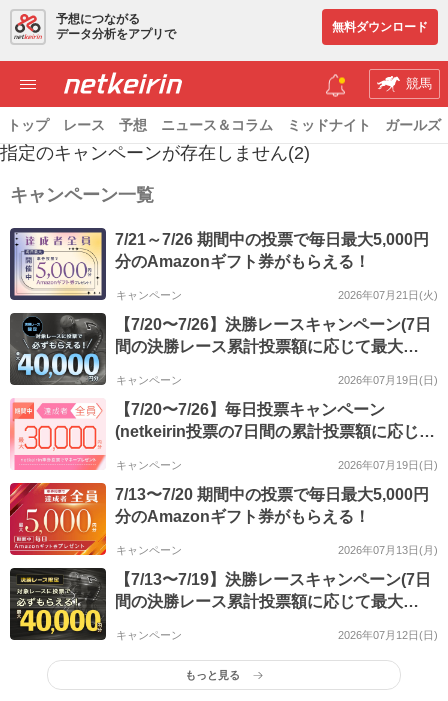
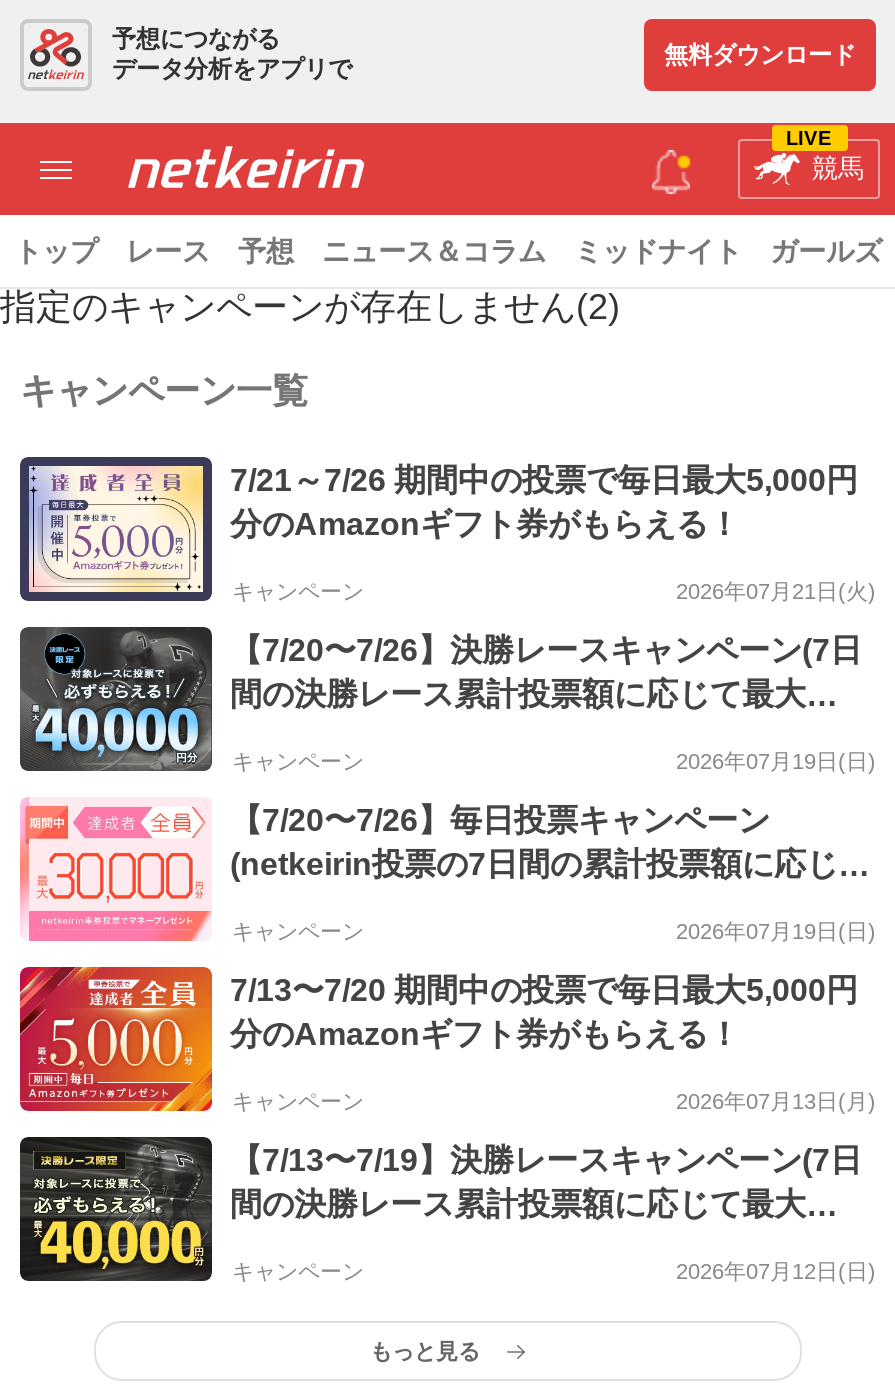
+ LIVE
